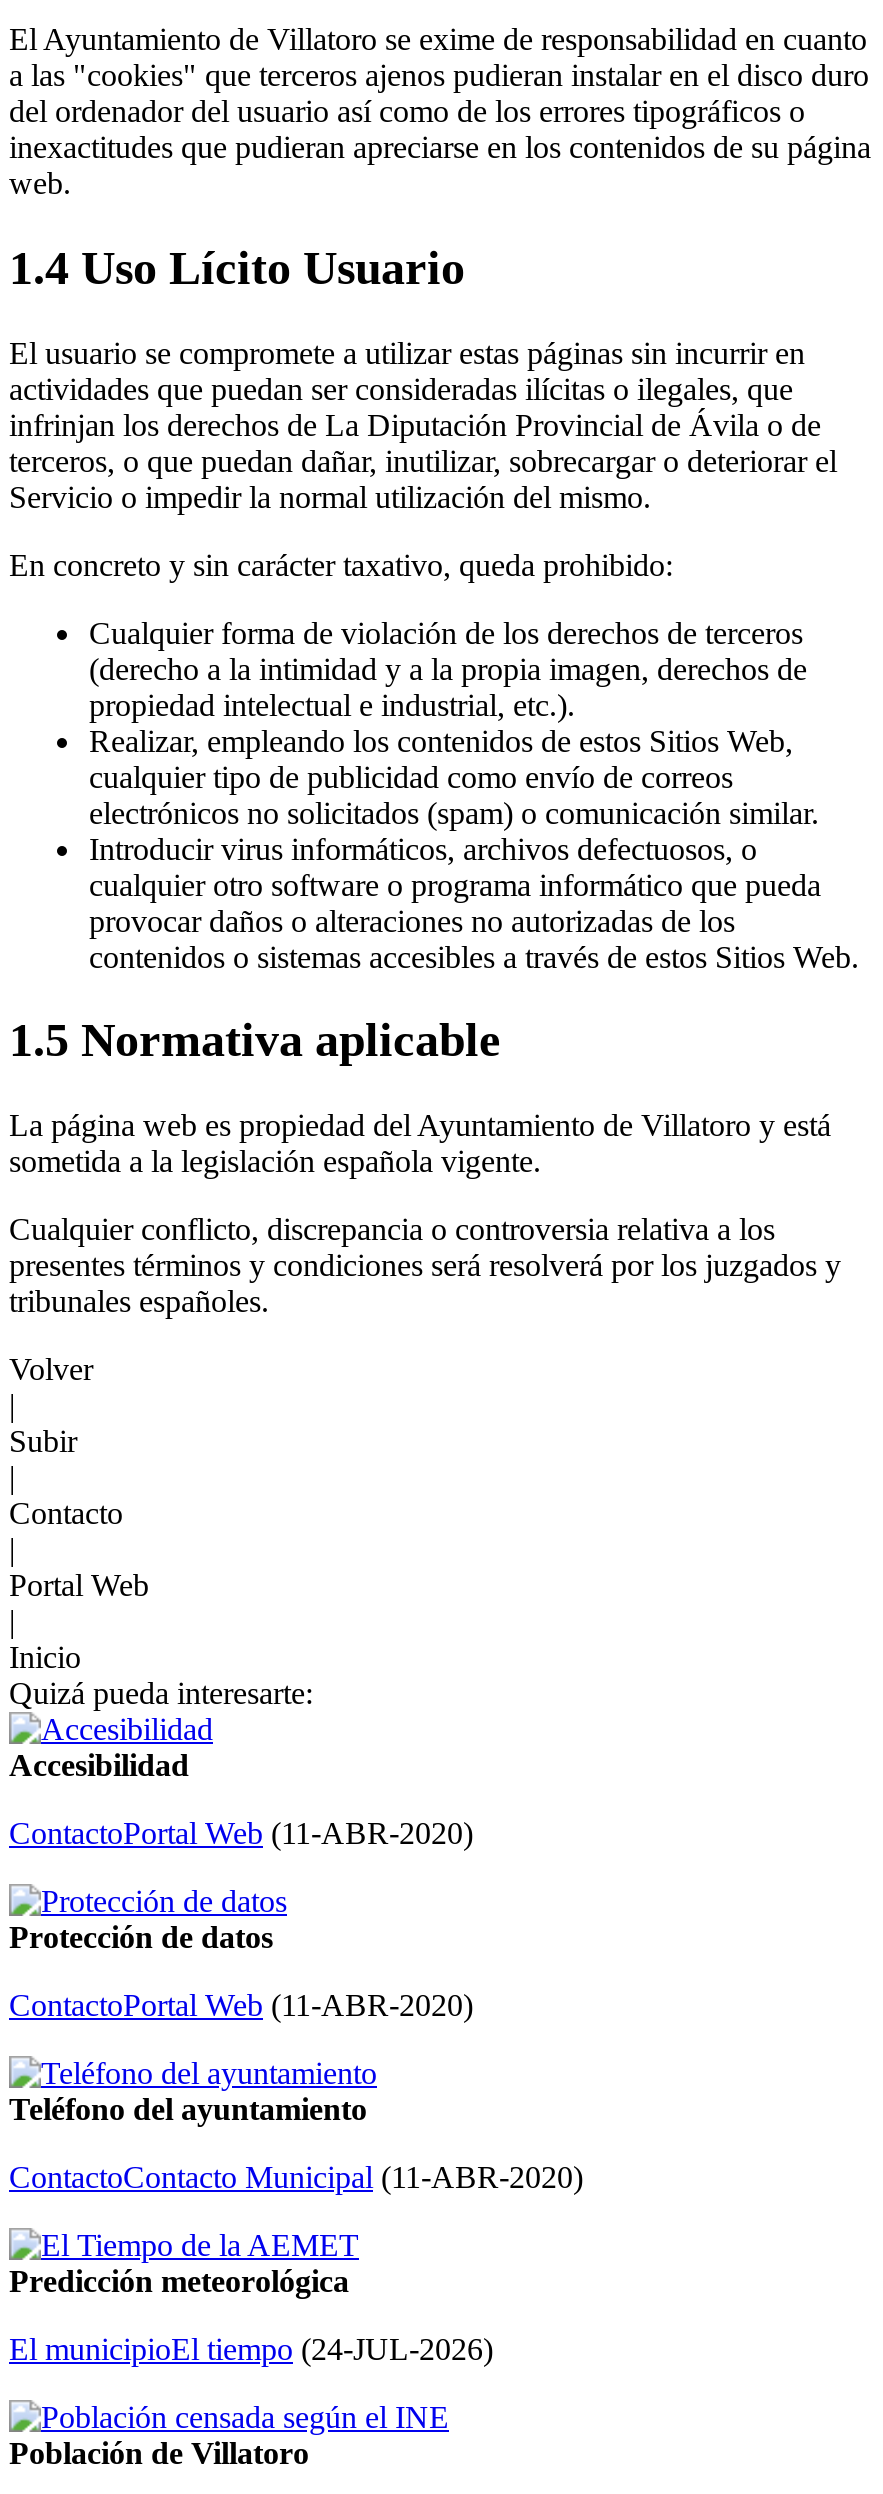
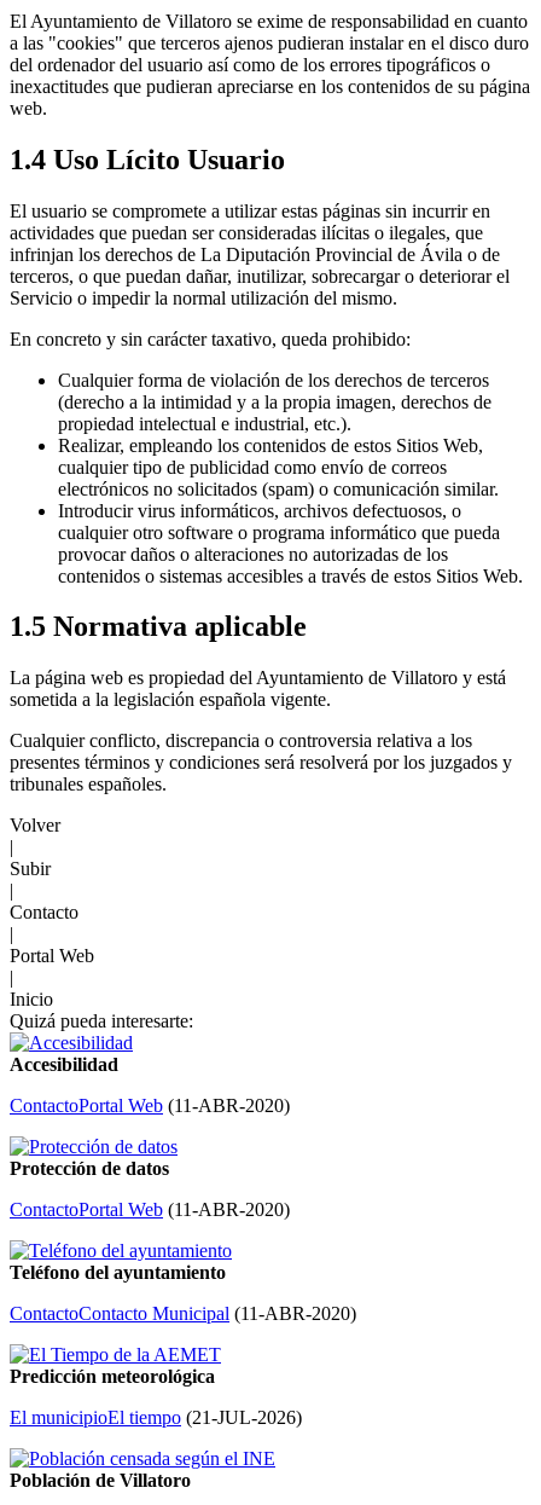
- El municipioEl tiempo (24-JUL-2026)
+ El municipioEl tiempo (21-JUL-2026)
